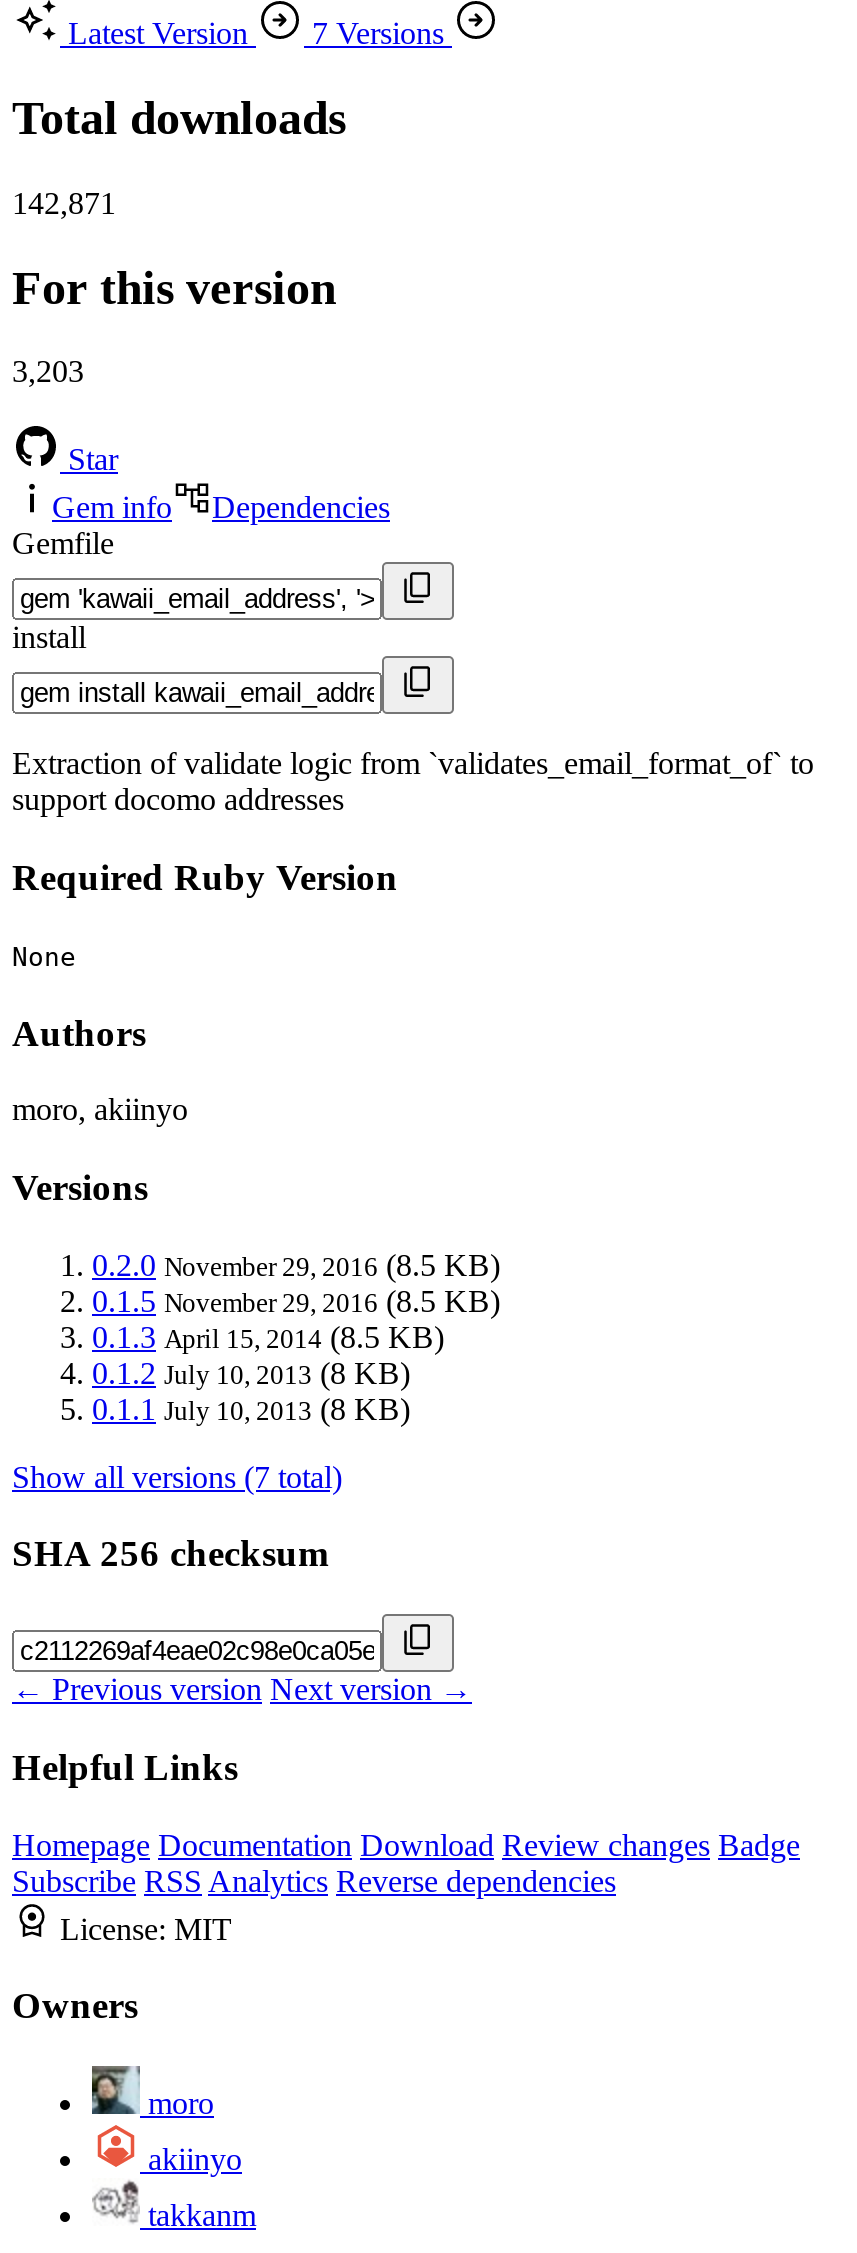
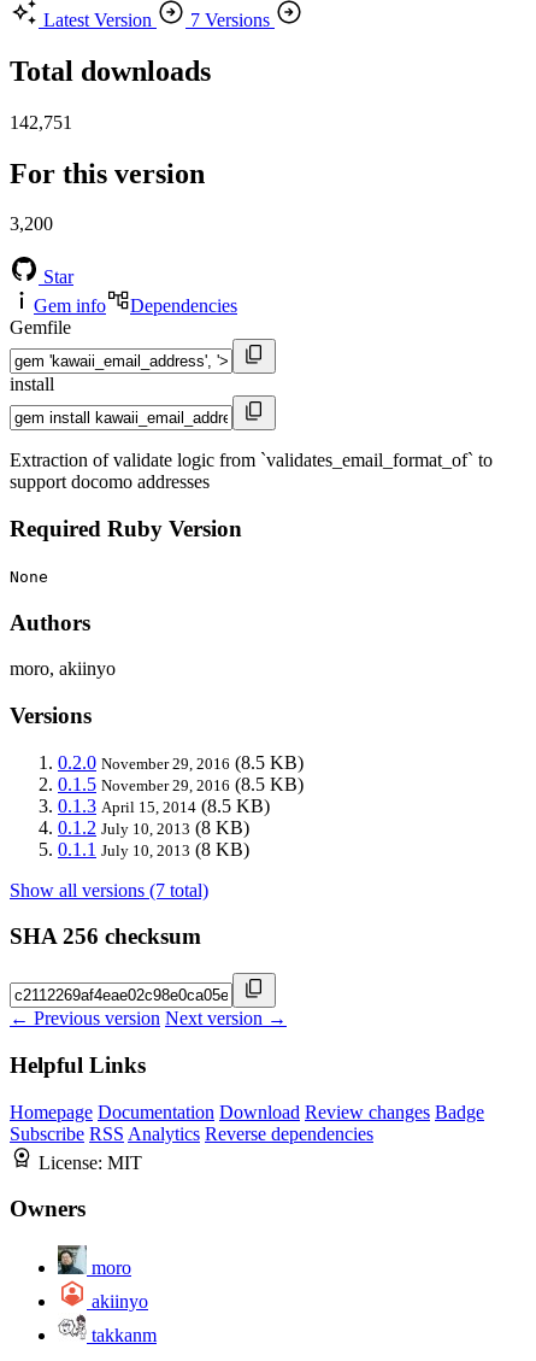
- 142,871
+ 142,751

- 3,203
+ 3,200
